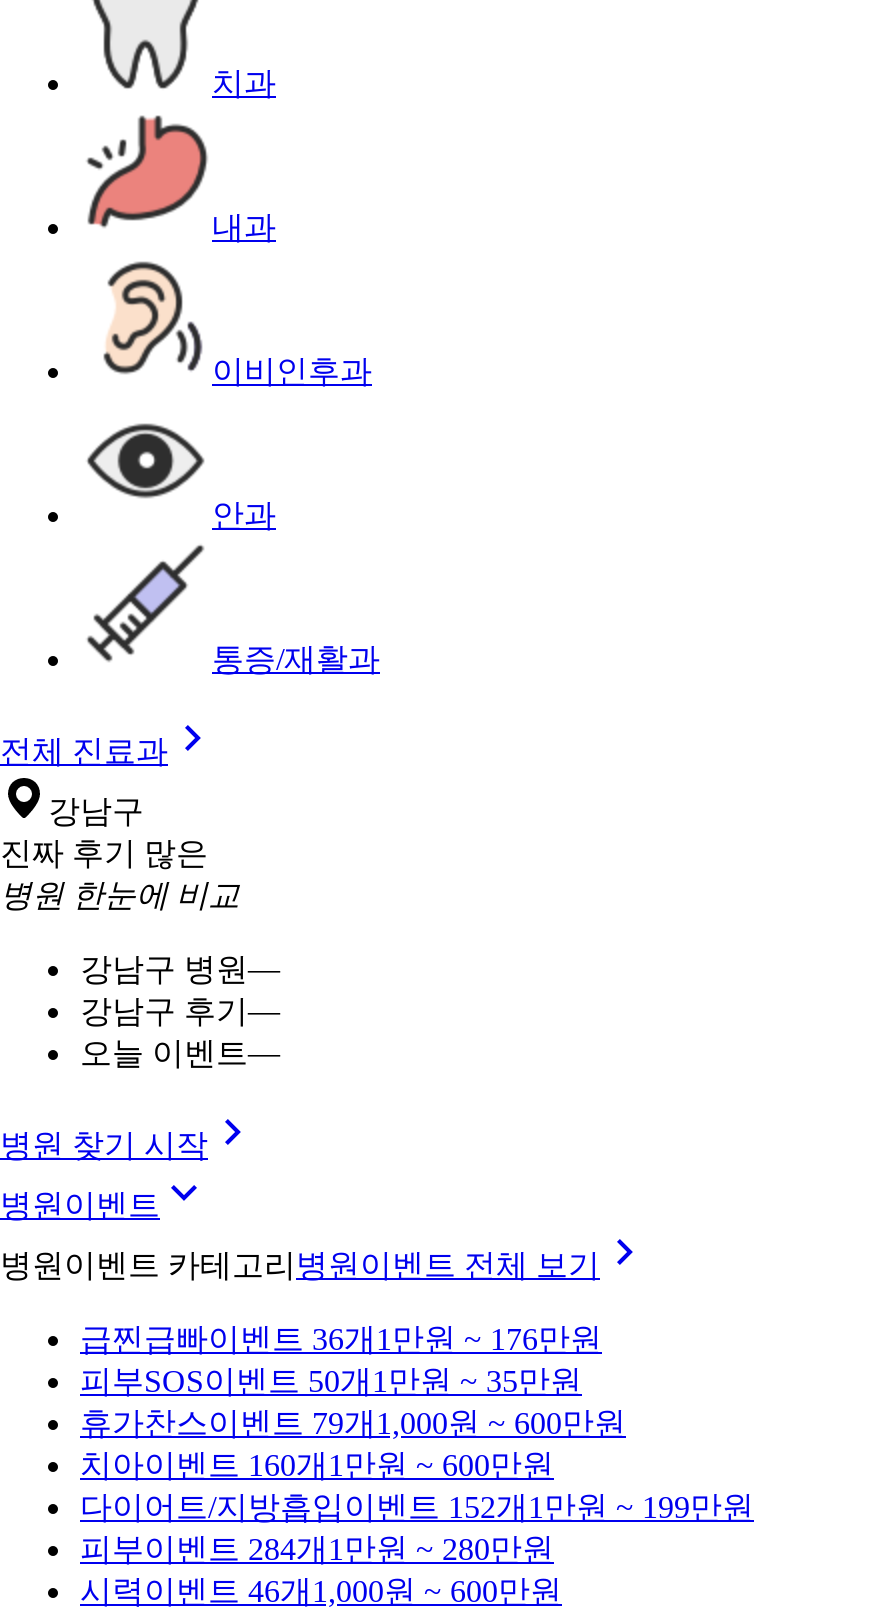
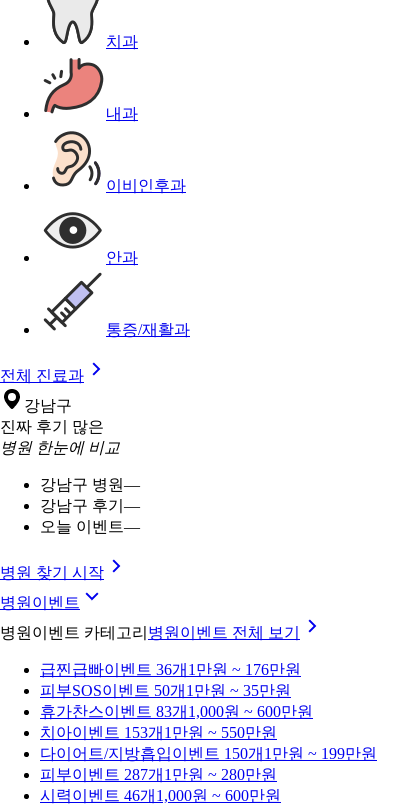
- 휴가찬스 이벤트 79개 1,000원 ~ 600만원
+ 휴가찬스 이벤트 83개 1,000원 ~ 600만원

- 치아이벤트 160개 1만원 ~ 600만원
+ 치아이벤트 153개 1만원 ~ 550만원

- 다이어트/지방흡입 이벤트 152개 1만원 ~ 199만원
+ 다이어트/지방흡입 이벤트 150개 1만원 ~ 199만원

- 피부이벤트 284개 1만원 ~ 280만원
+ 피부이벤트 287개 1만원 ~ 280만원
